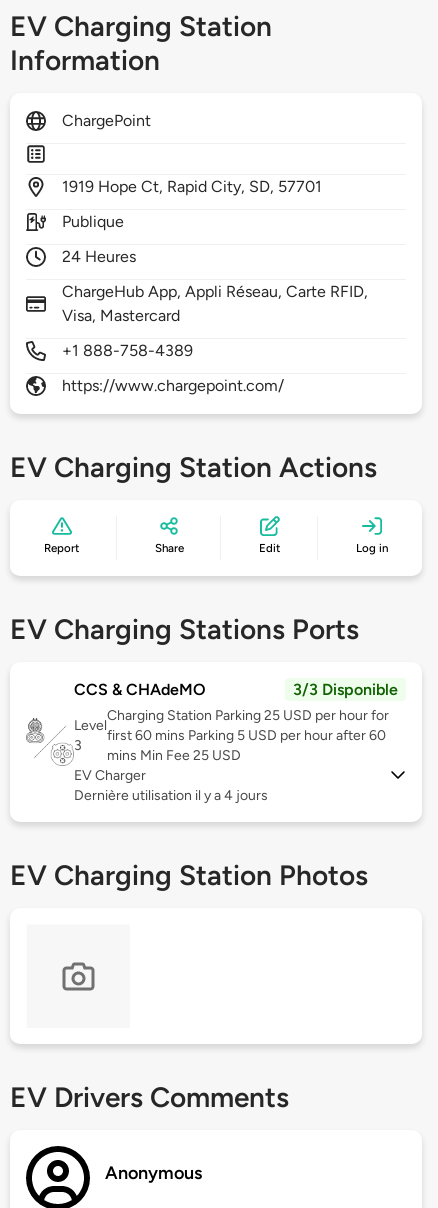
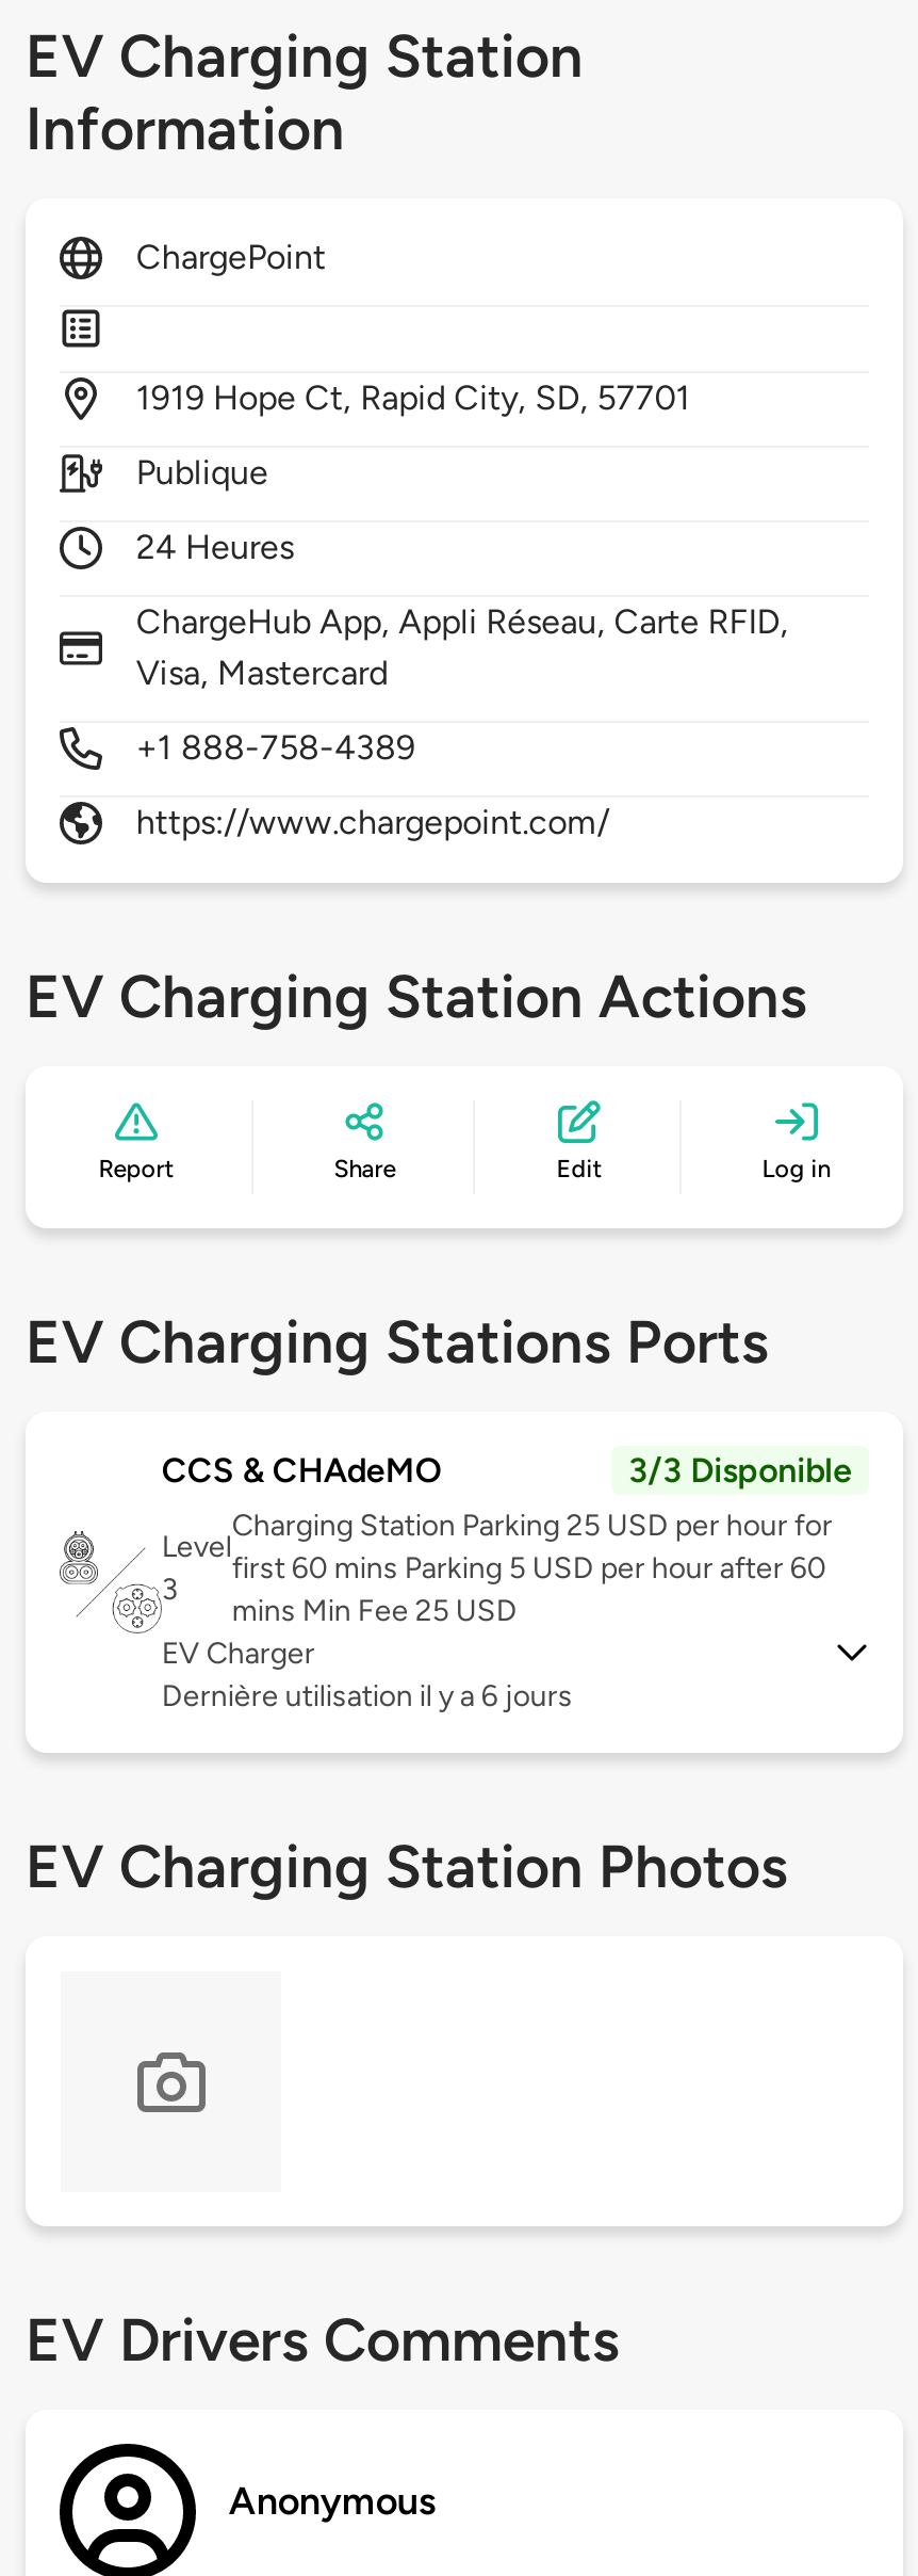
- Dernière utilisation il y a 4 jours
+ Dernière utilisation il y a 6 jours
